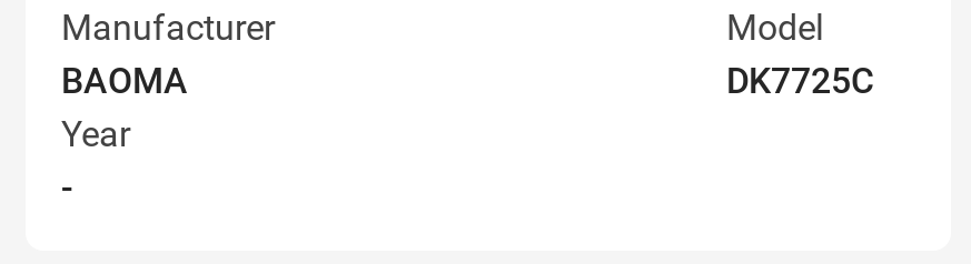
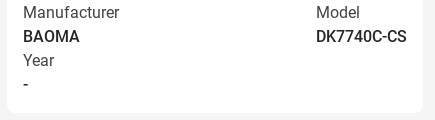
- DK7725C
+ DK7740C-CS
